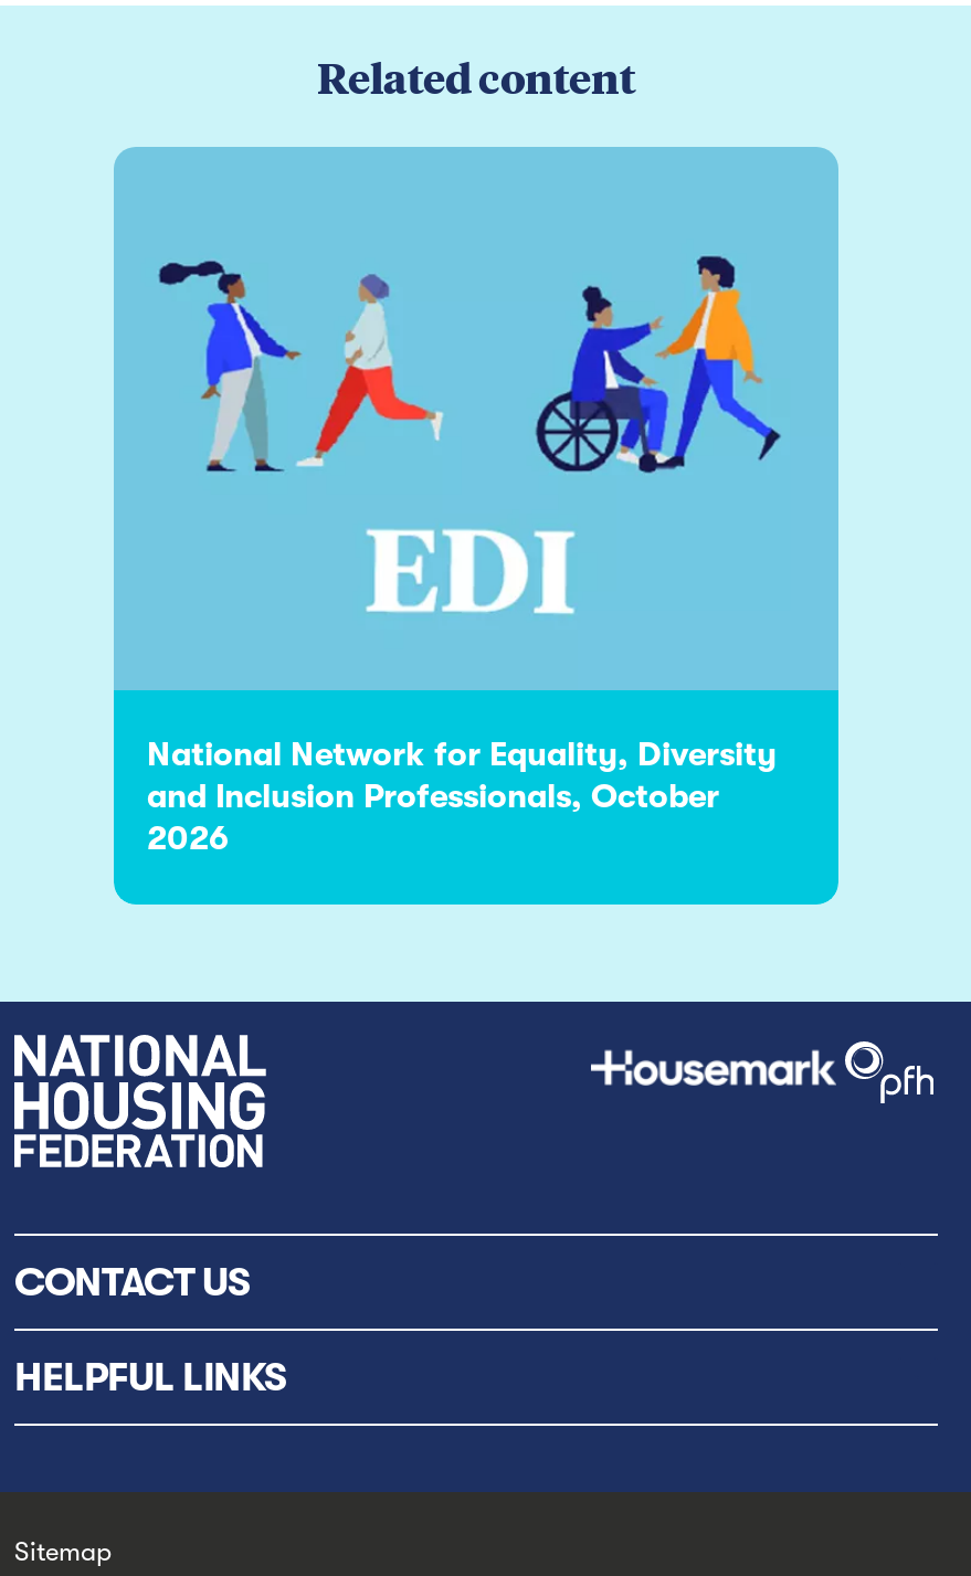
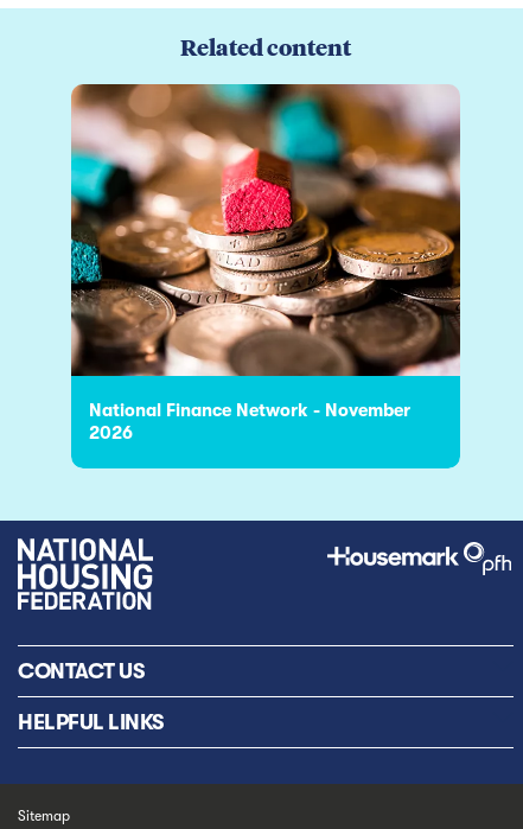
- [image]
- National Network for Equality, Diversity
- and Inclusion Professionals, October
+ [image]
+ National Finance Network - November
